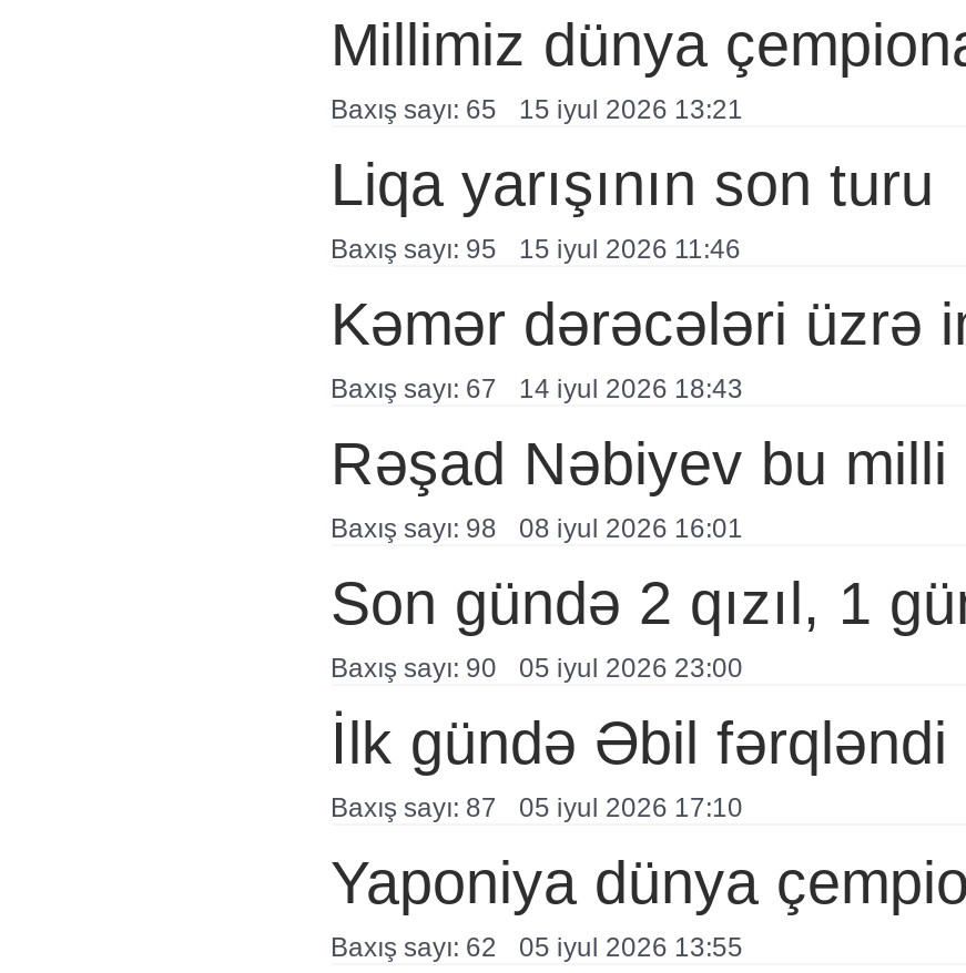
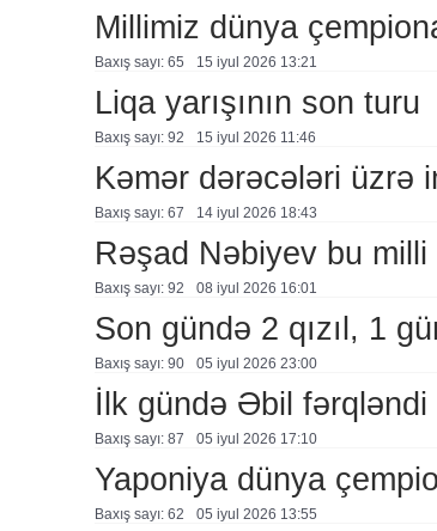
- Baxış sayı: 95 15 i̇yul 2026 11:46
+ Baxış sayı: 92 15 i̇yul 2026 11:46

- Baxış sayı: 98 08 i̇yul 2026 16:01
+ Baxış sayı: 92 08 i̇yul 2026 16:01
